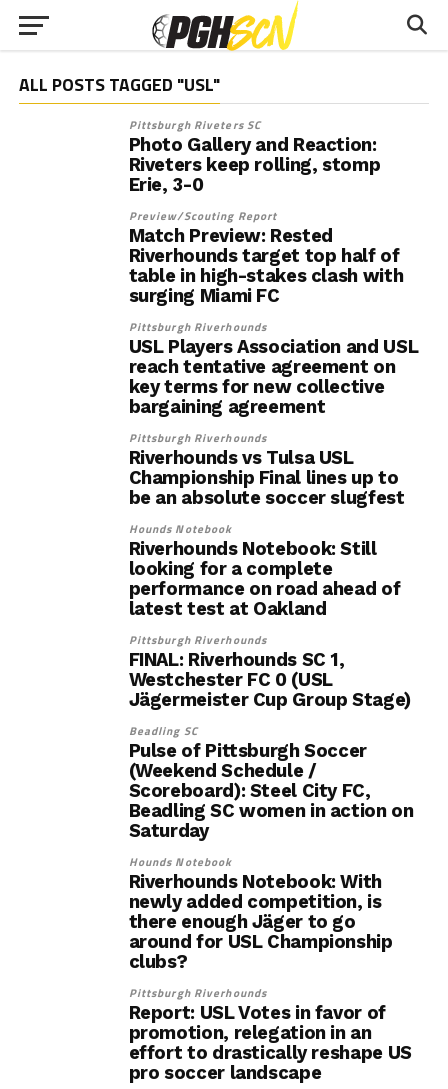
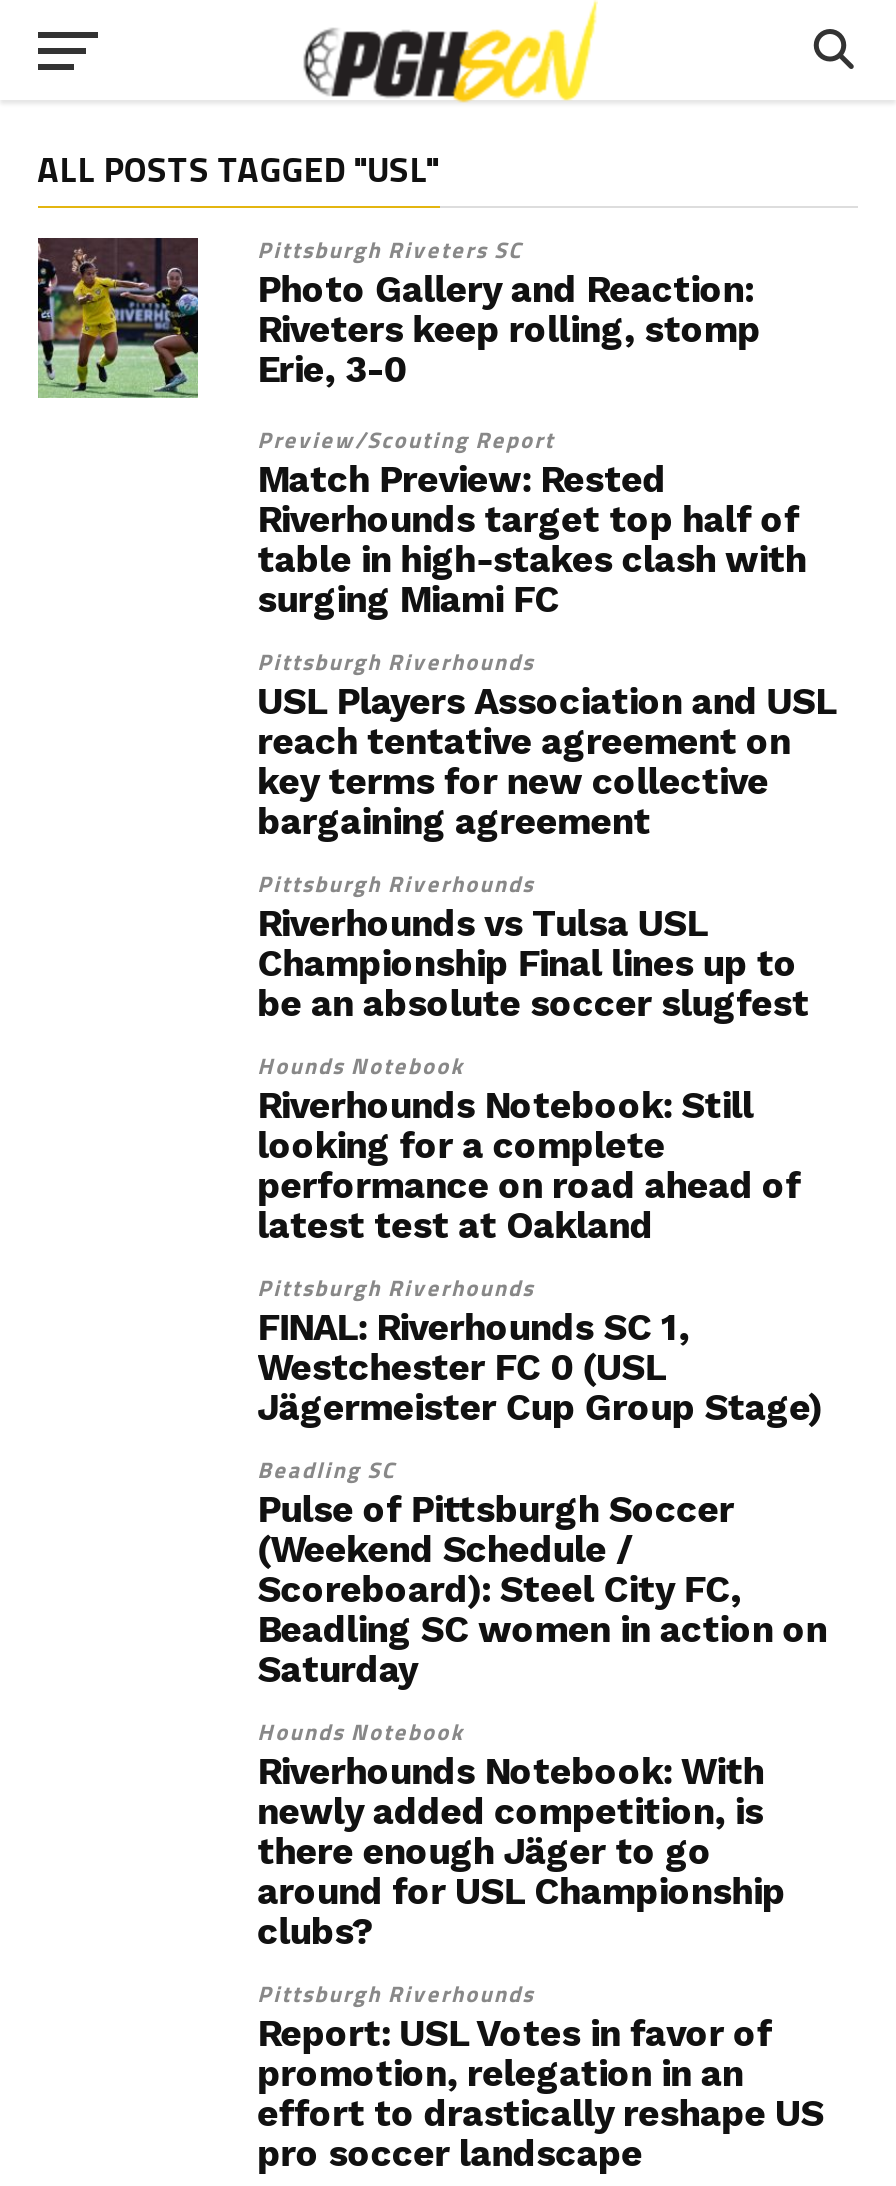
+ [image]
